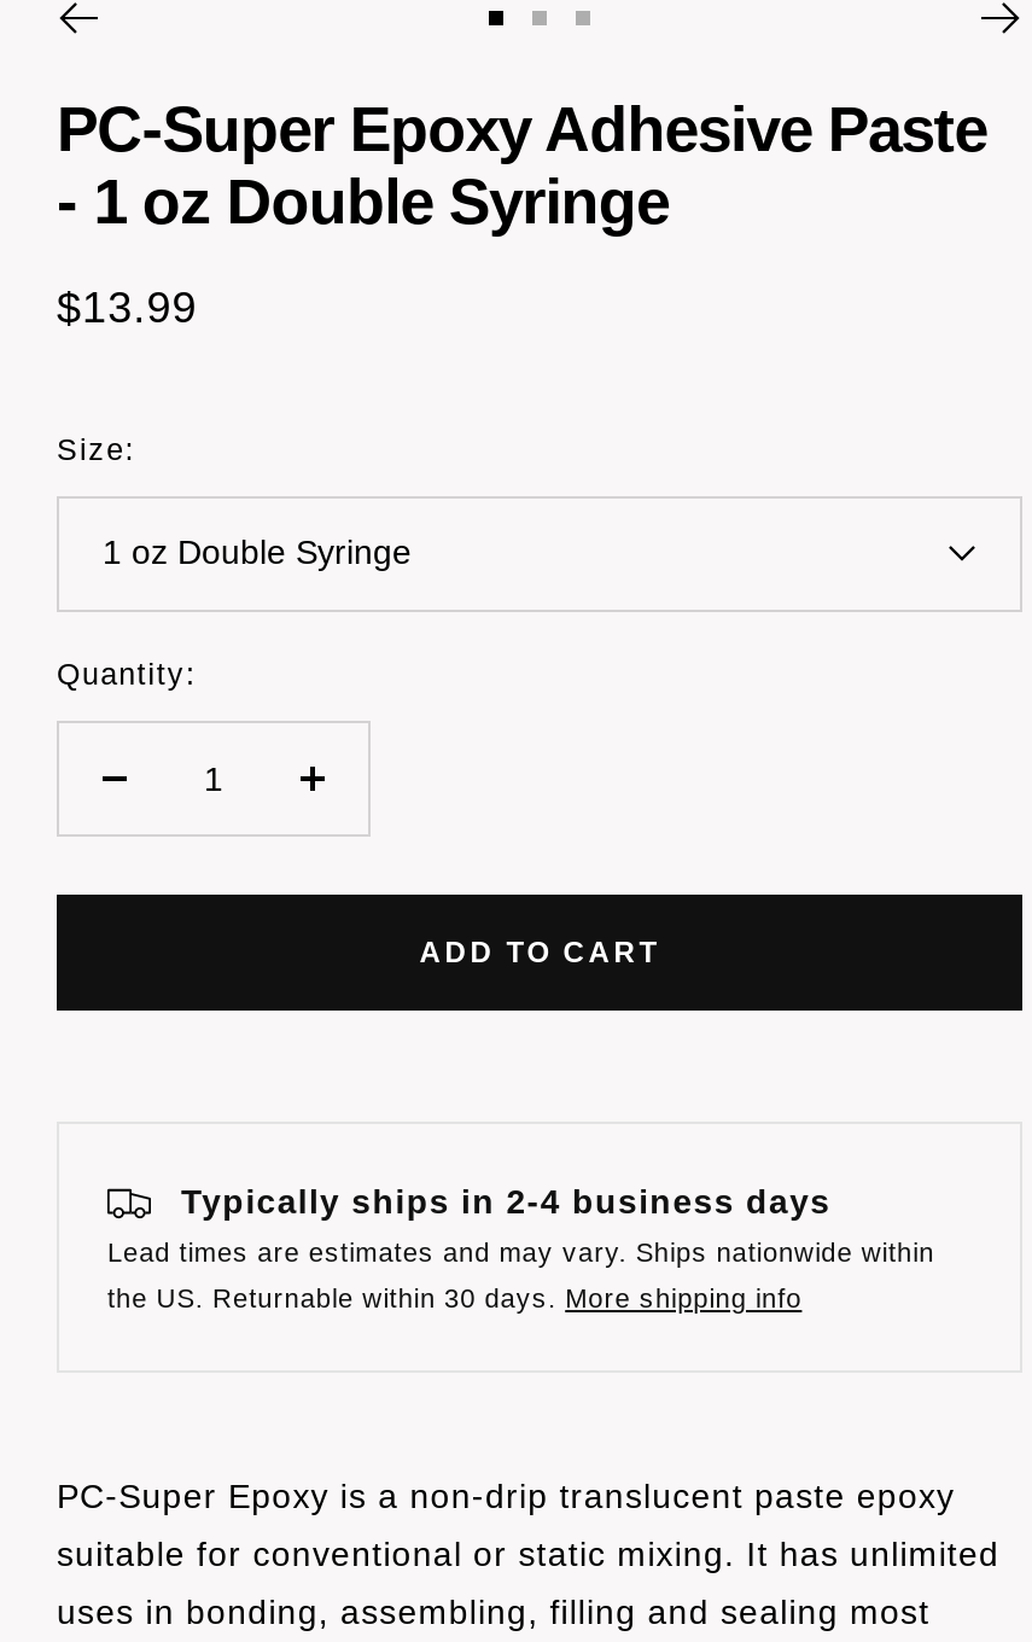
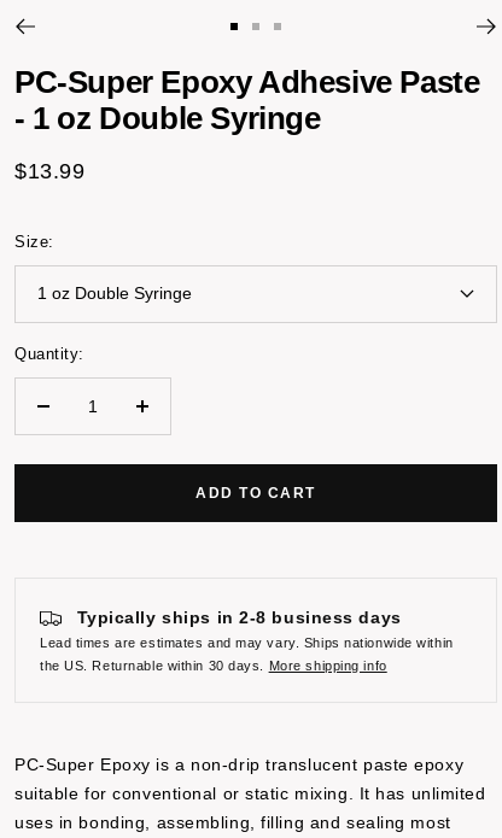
- Typically ships in 2-4 business days
+ Typically ships in 2-8 business days
